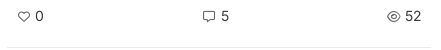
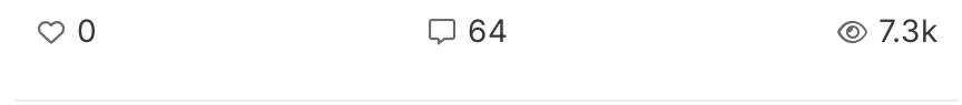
- 5
- 52
+ 64
+ 7.3k
